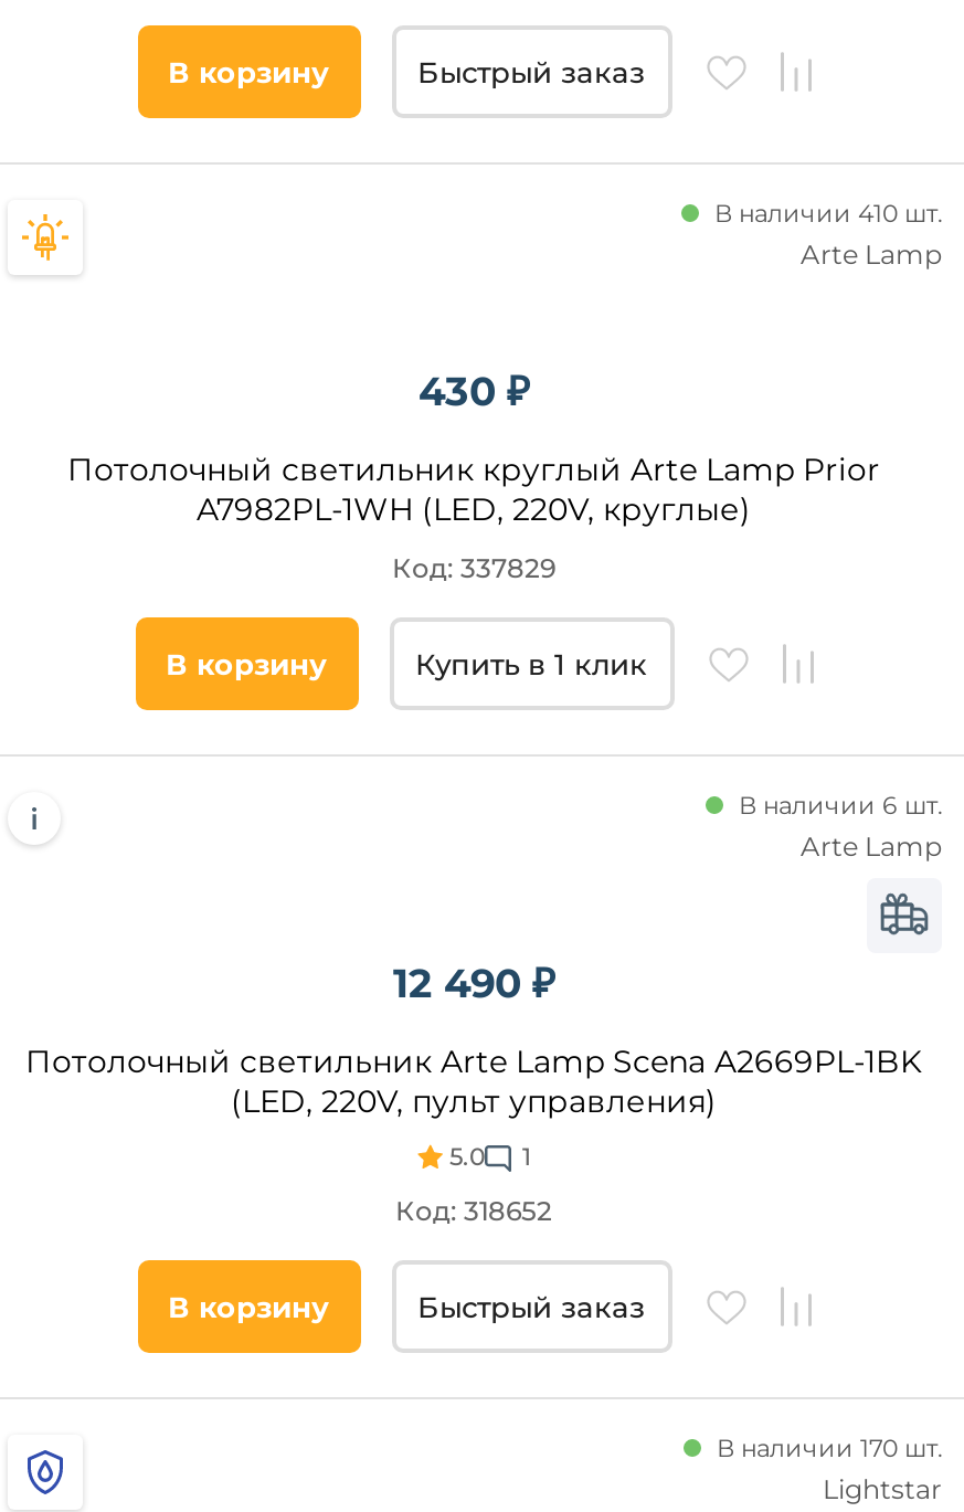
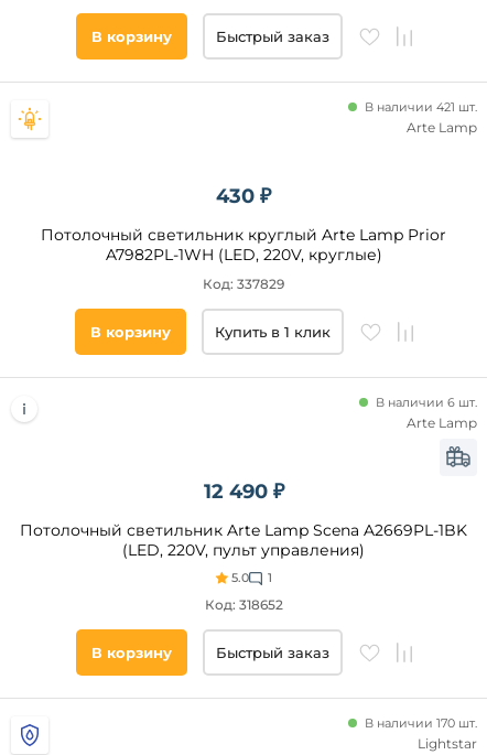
- В наличии 410 шт.
+ В наличии 421 шт.
